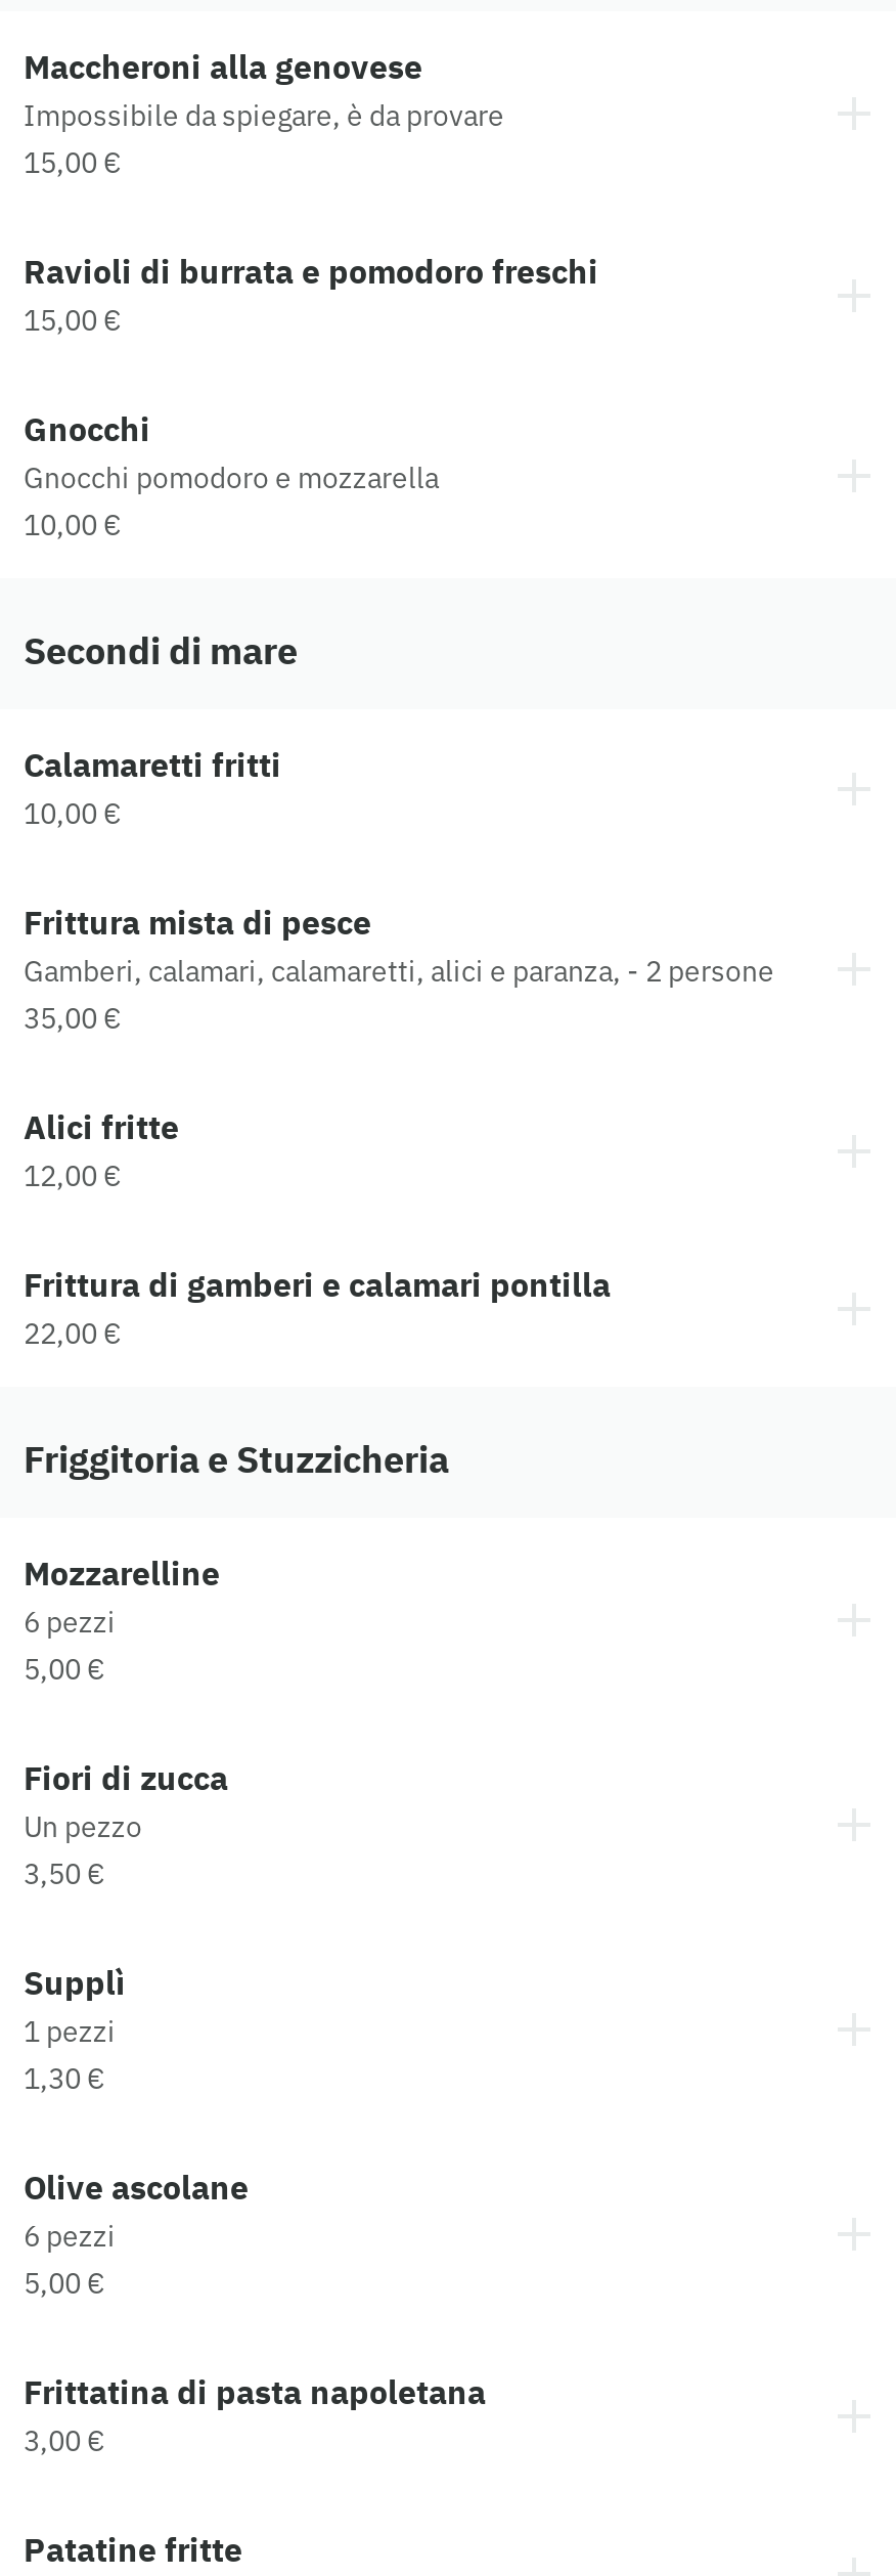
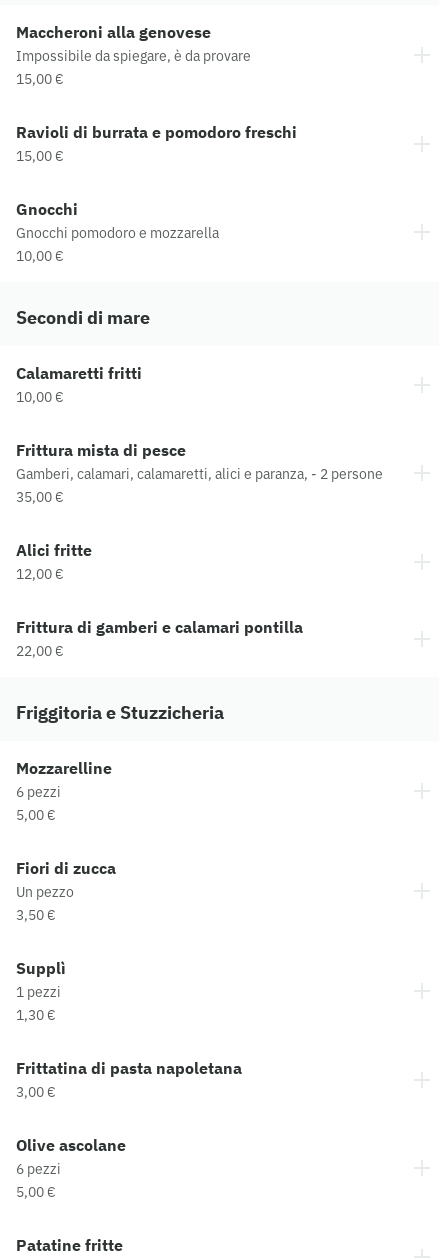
moved down: Olive ascolane | 6 pezzi | 5,00 €

moved up: Frittatina di pasta napoletana | 3,00 €
